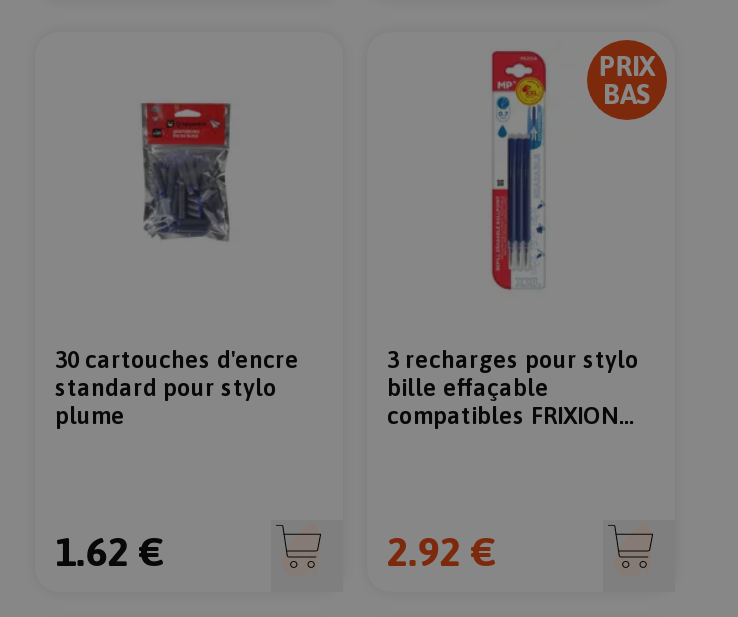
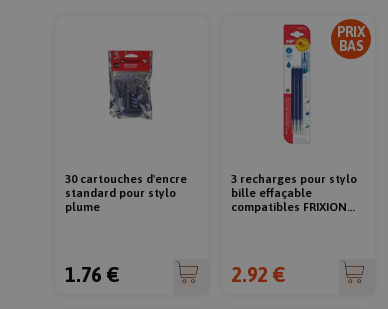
- 1.62 €
+ 1.76 €
